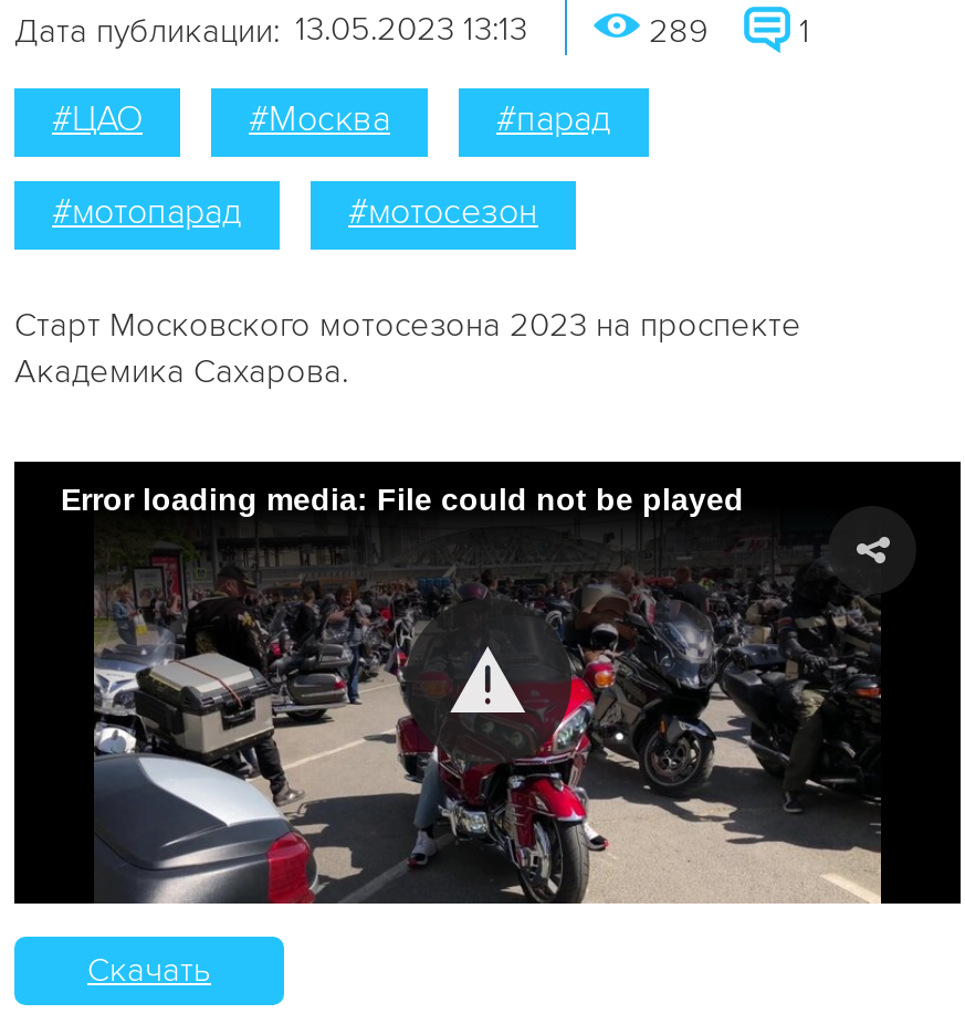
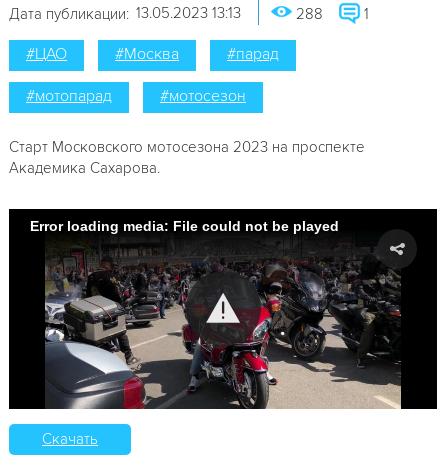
- 289
+ 288
